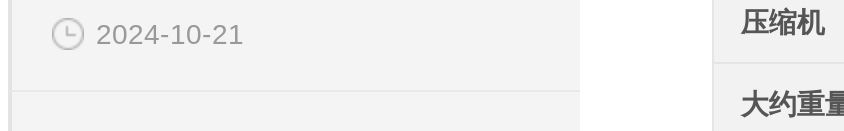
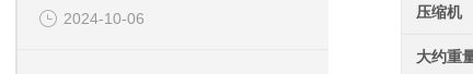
- 2024-10-21
+ 2024-10-06
